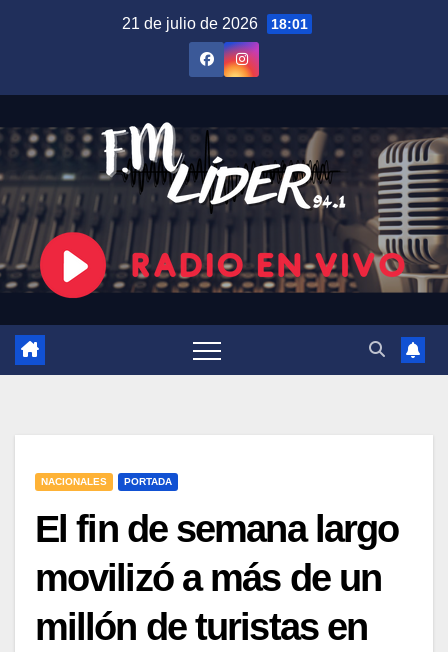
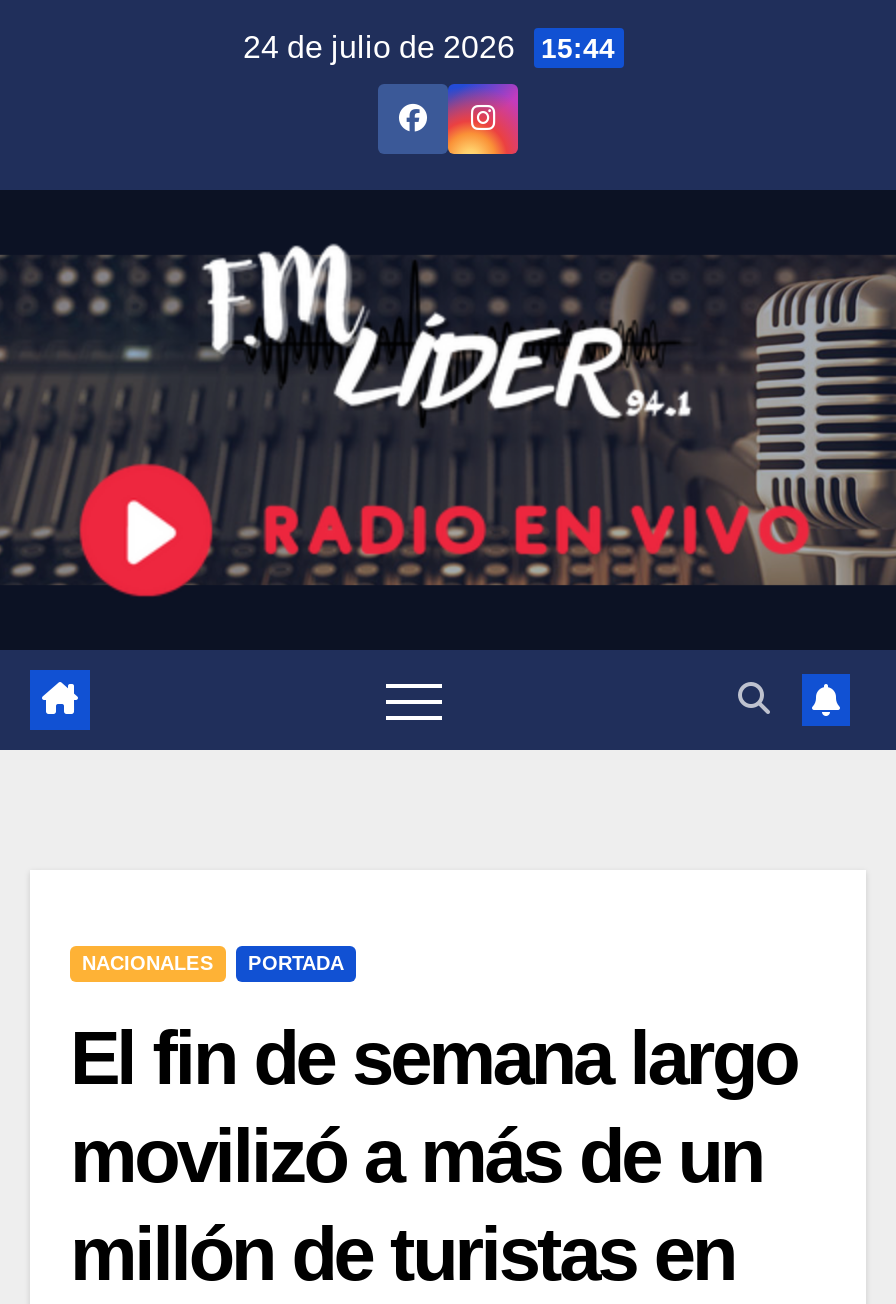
- 21 de julio de 2026 18:01
+ 24 de julio de 2026 15:44
